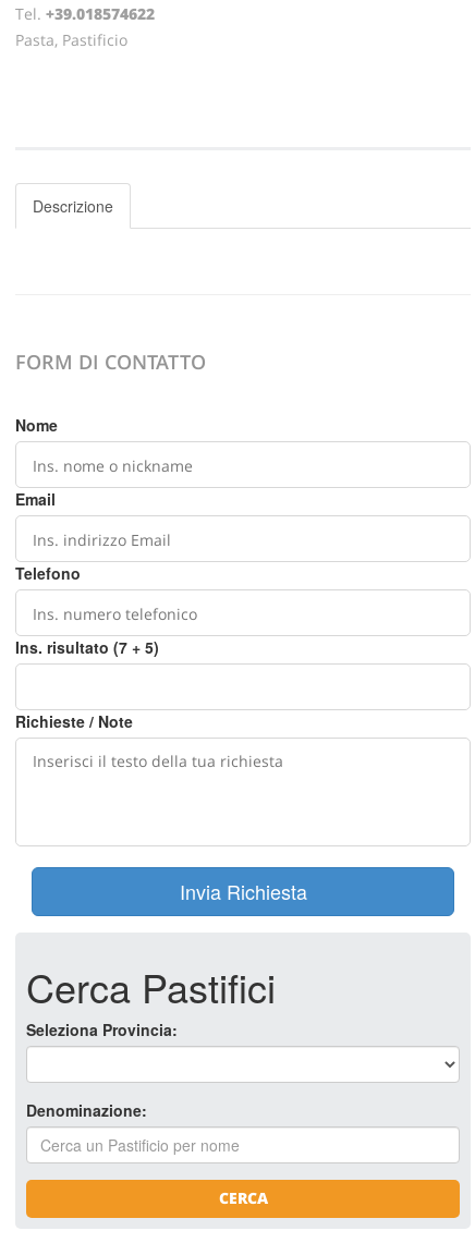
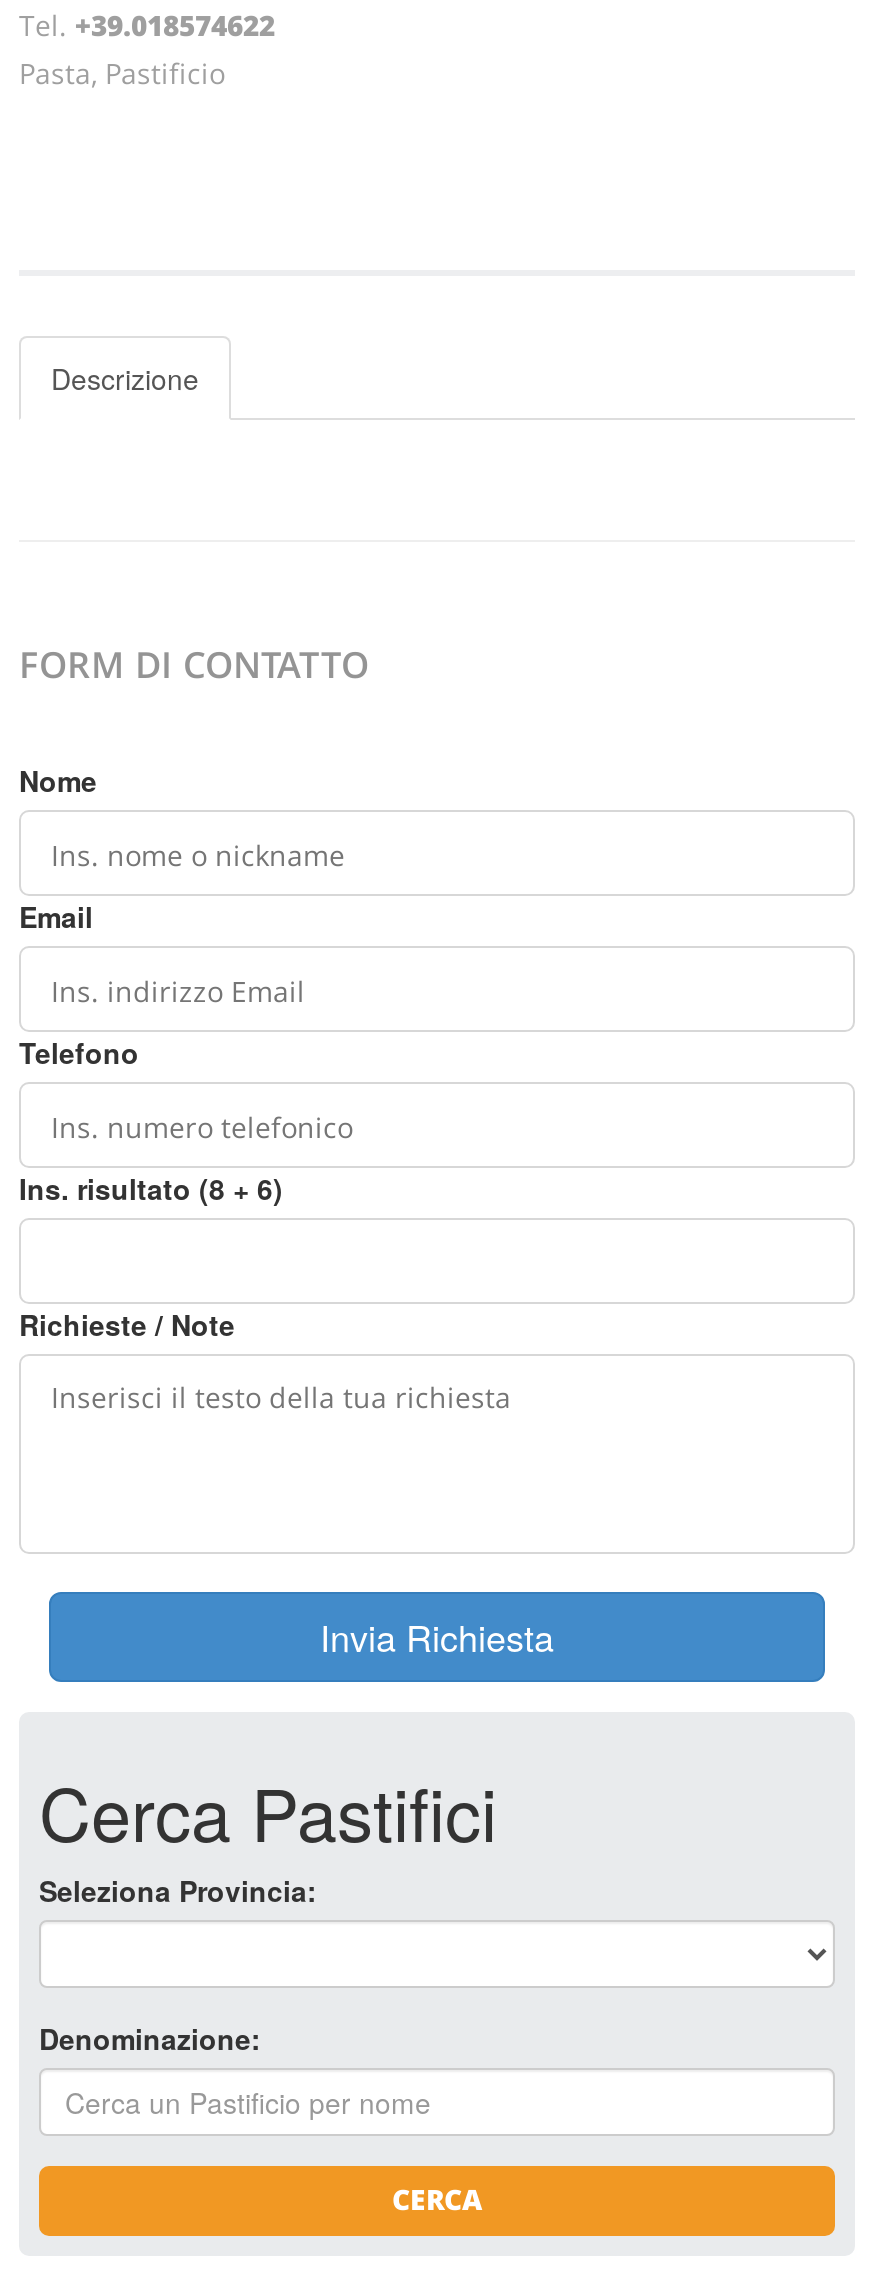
- Ins. risultato (7 + 5)
+ Ins. risultato (8 + 6)
